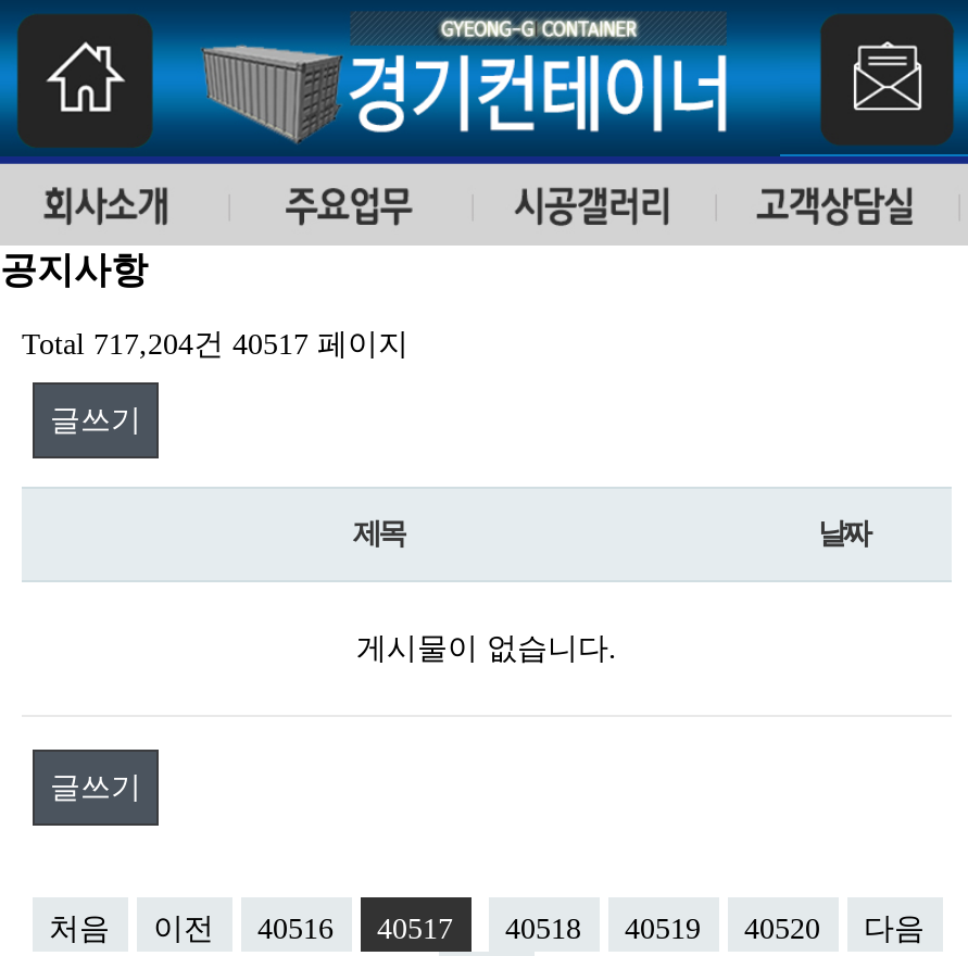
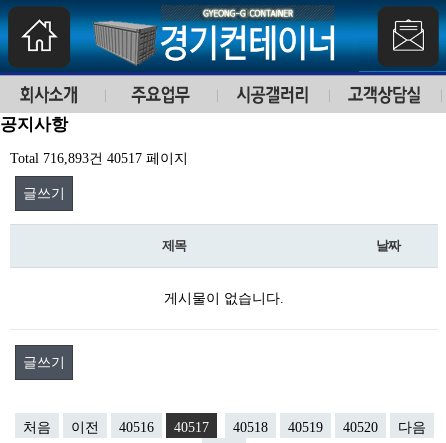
- Total 717,204건 40517 페이지
+ Total 716,893건 40517 페이지
